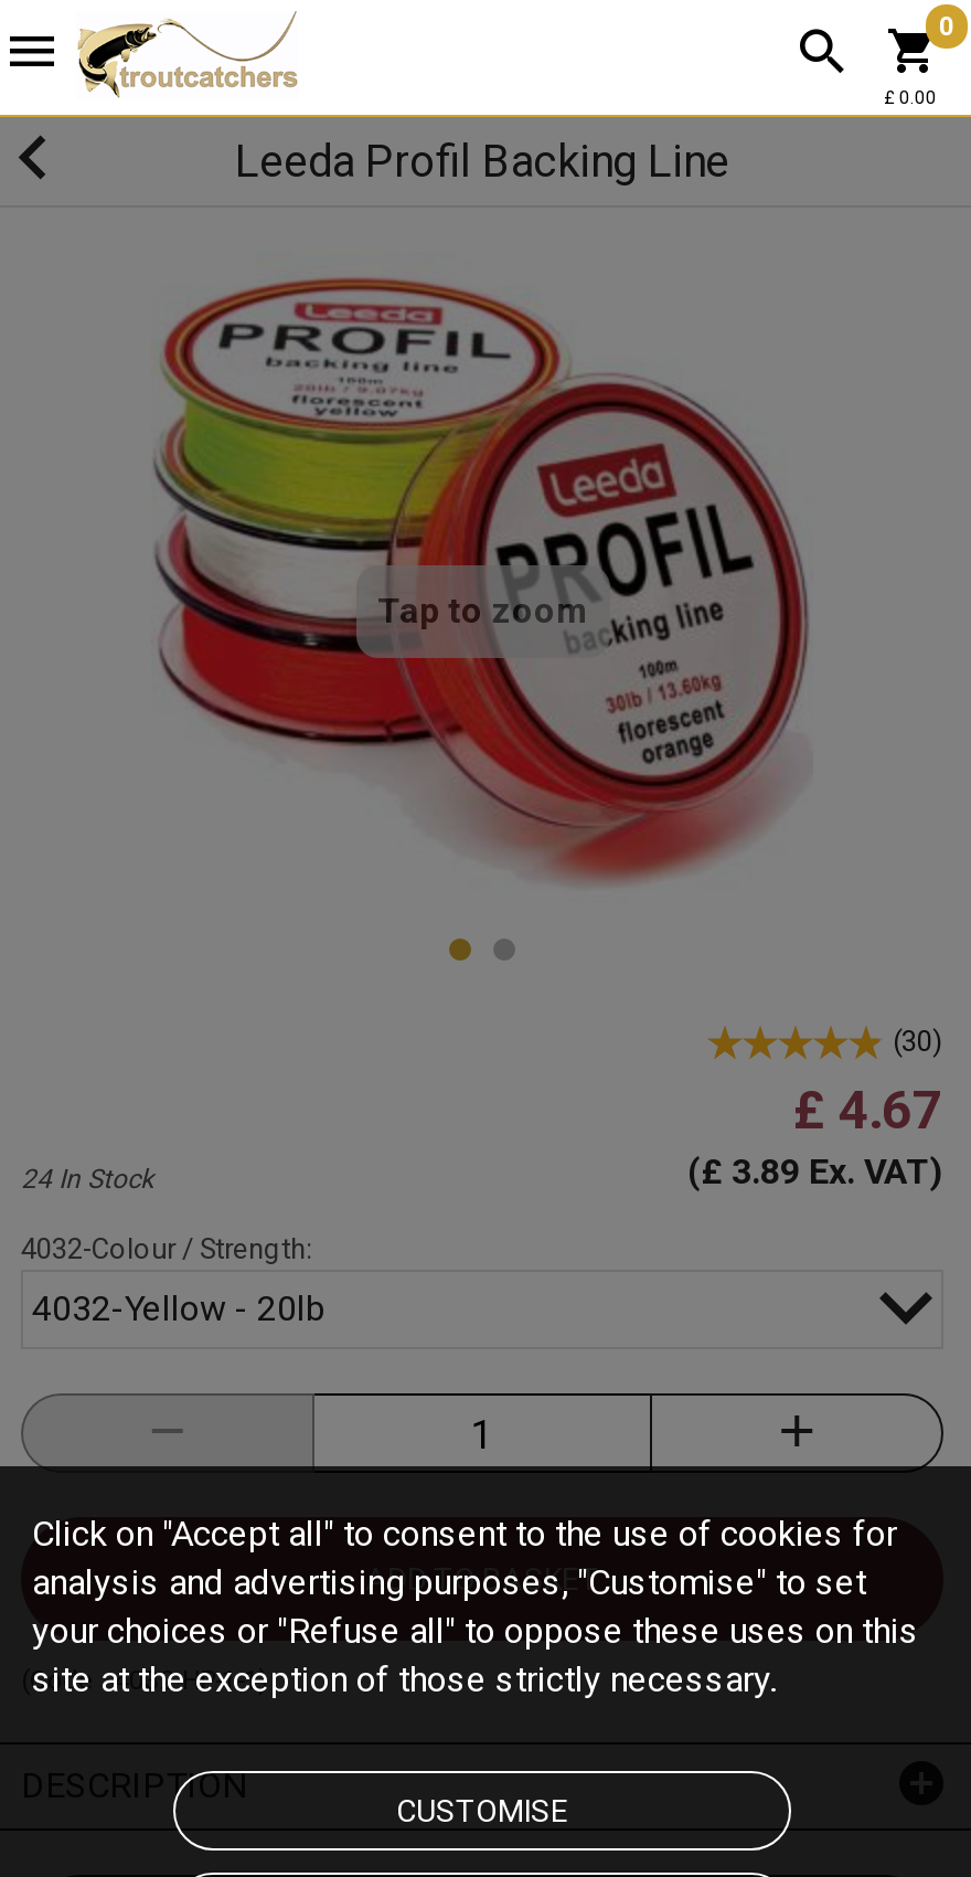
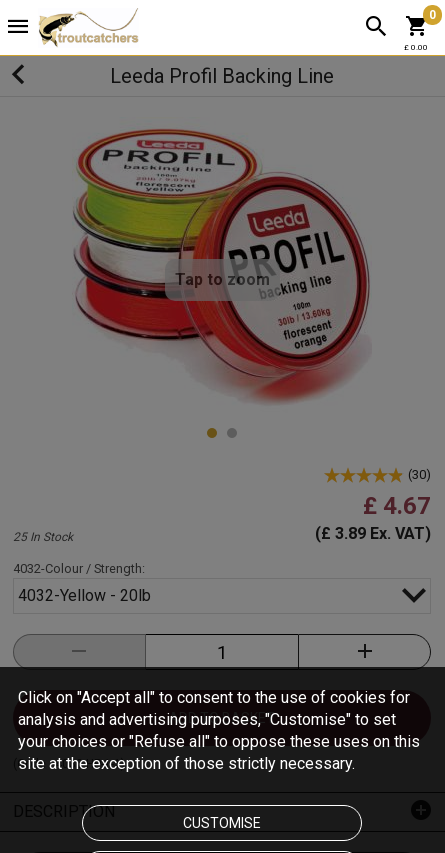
- 24 In Stock
+ 25 In Stock
